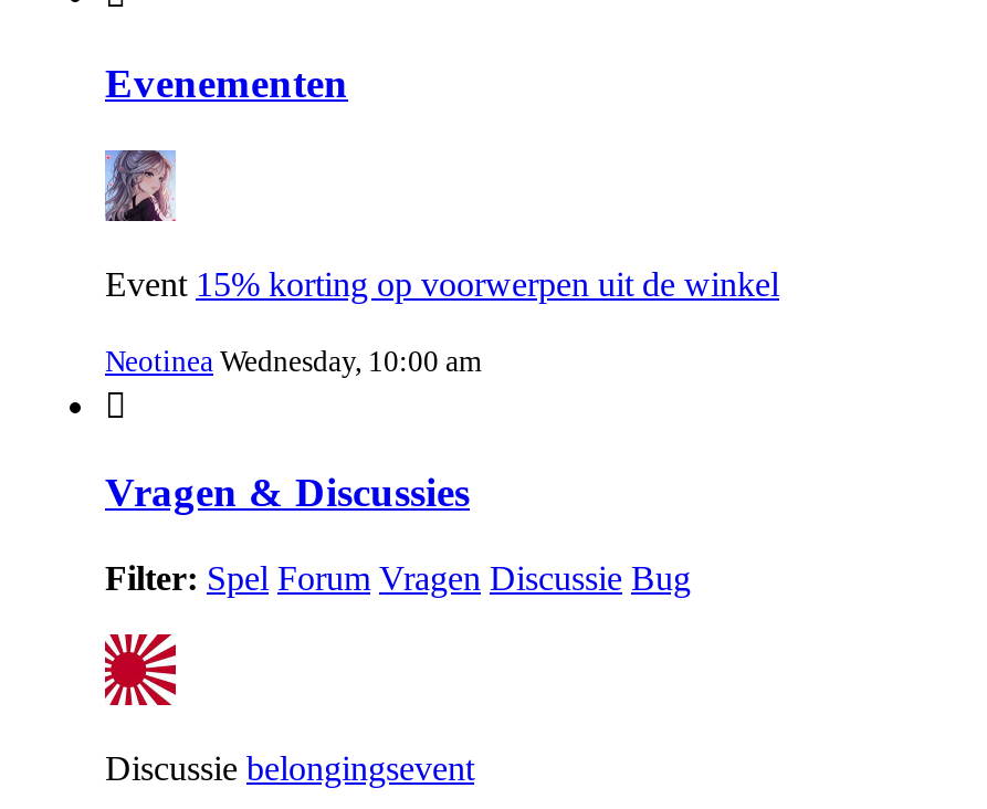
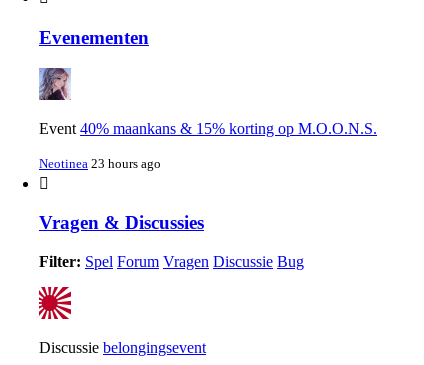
- Event 15% korting op voorwerpen uit de winkel
+ Event 40% maankans & 15% korting op M.O.O.N.S.

- Neotinea Wednesday, 10:00 am
+ Neotinea 23 hours ago
